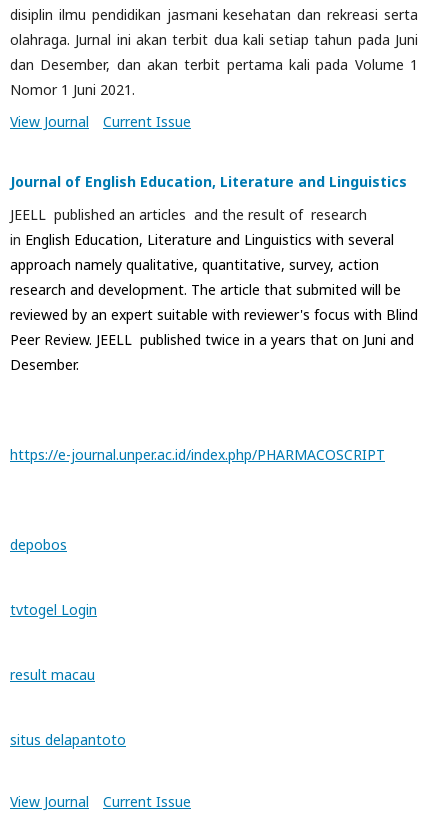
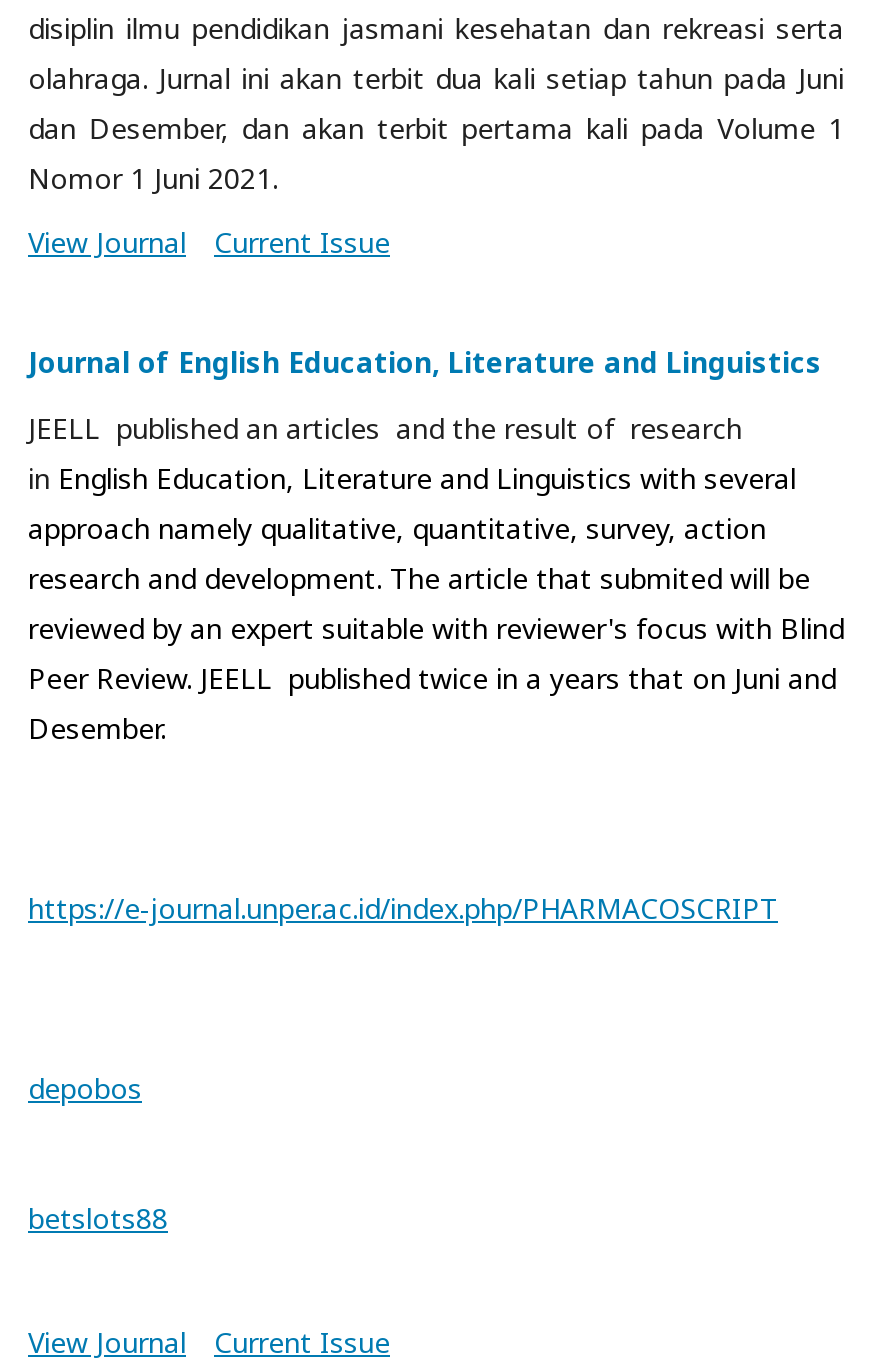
- tvtogel Login
- result macau
- situs delapantoto
+ betslots88
